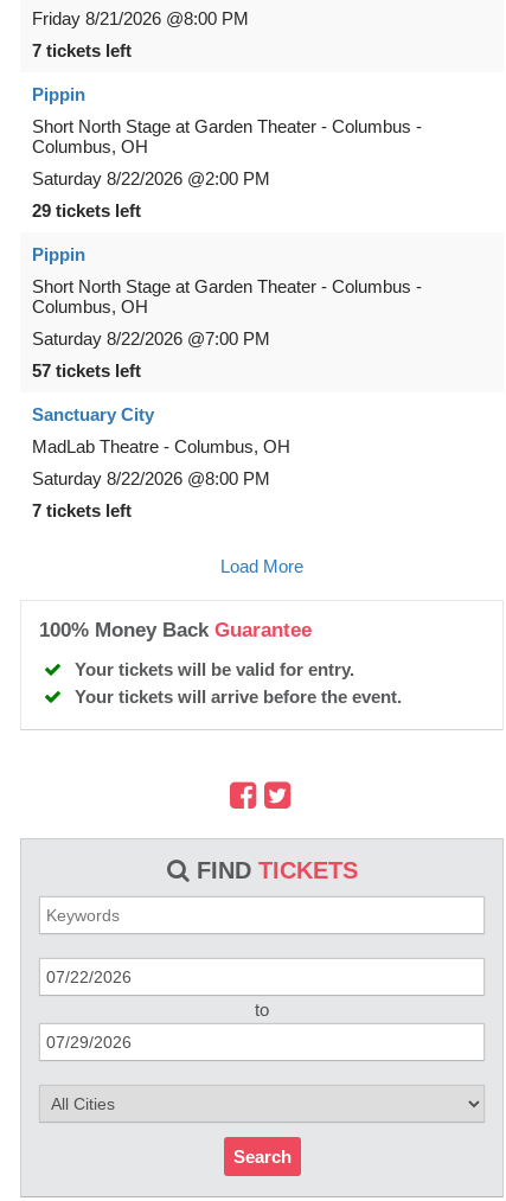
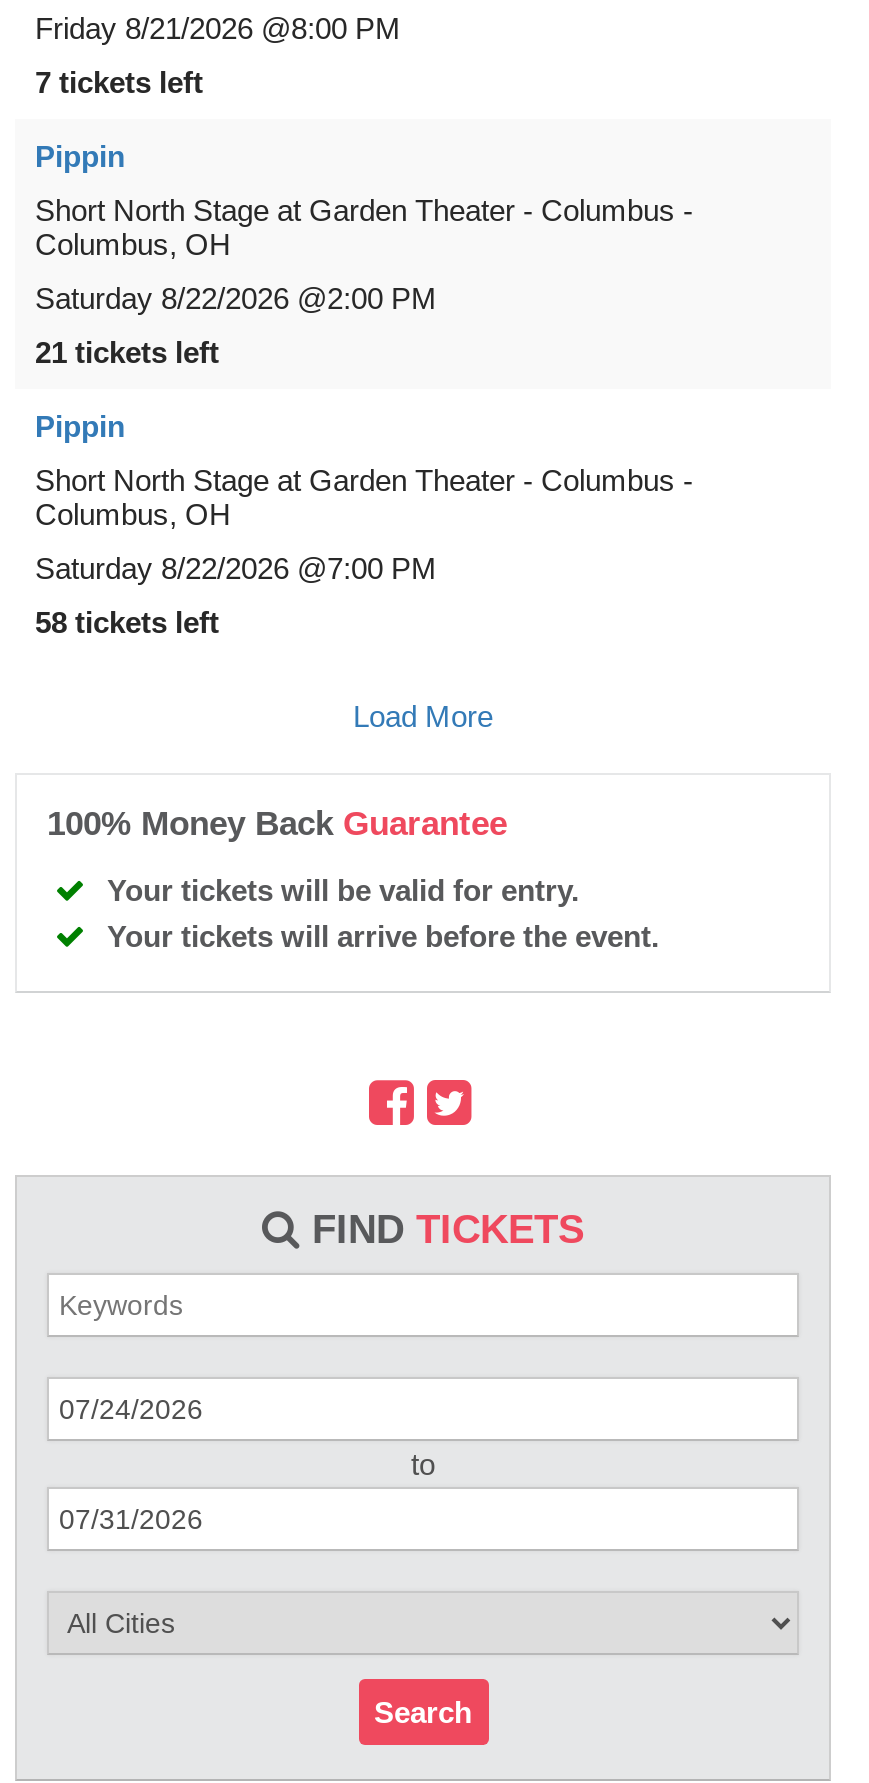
- 29 tickets left
+ 21 tickets left

- 57 tickets left
- Sanctuary City
- MadLab Theatre - Columbus, OH
- Saturday 8/22/2026 @8:00 PM
- 7 tickets left
+ 58 tickets left
